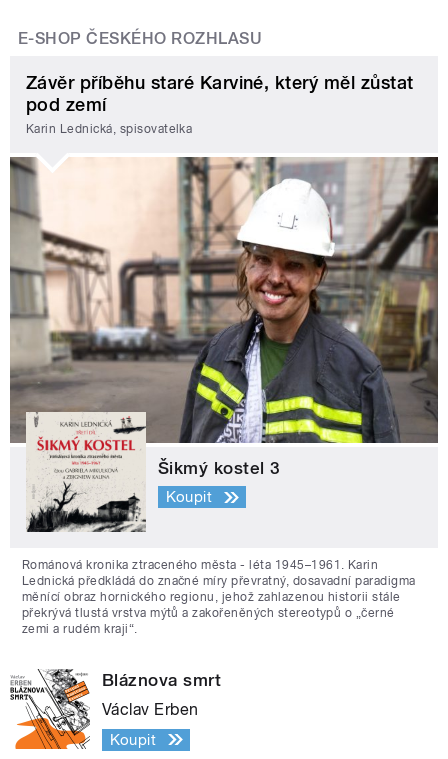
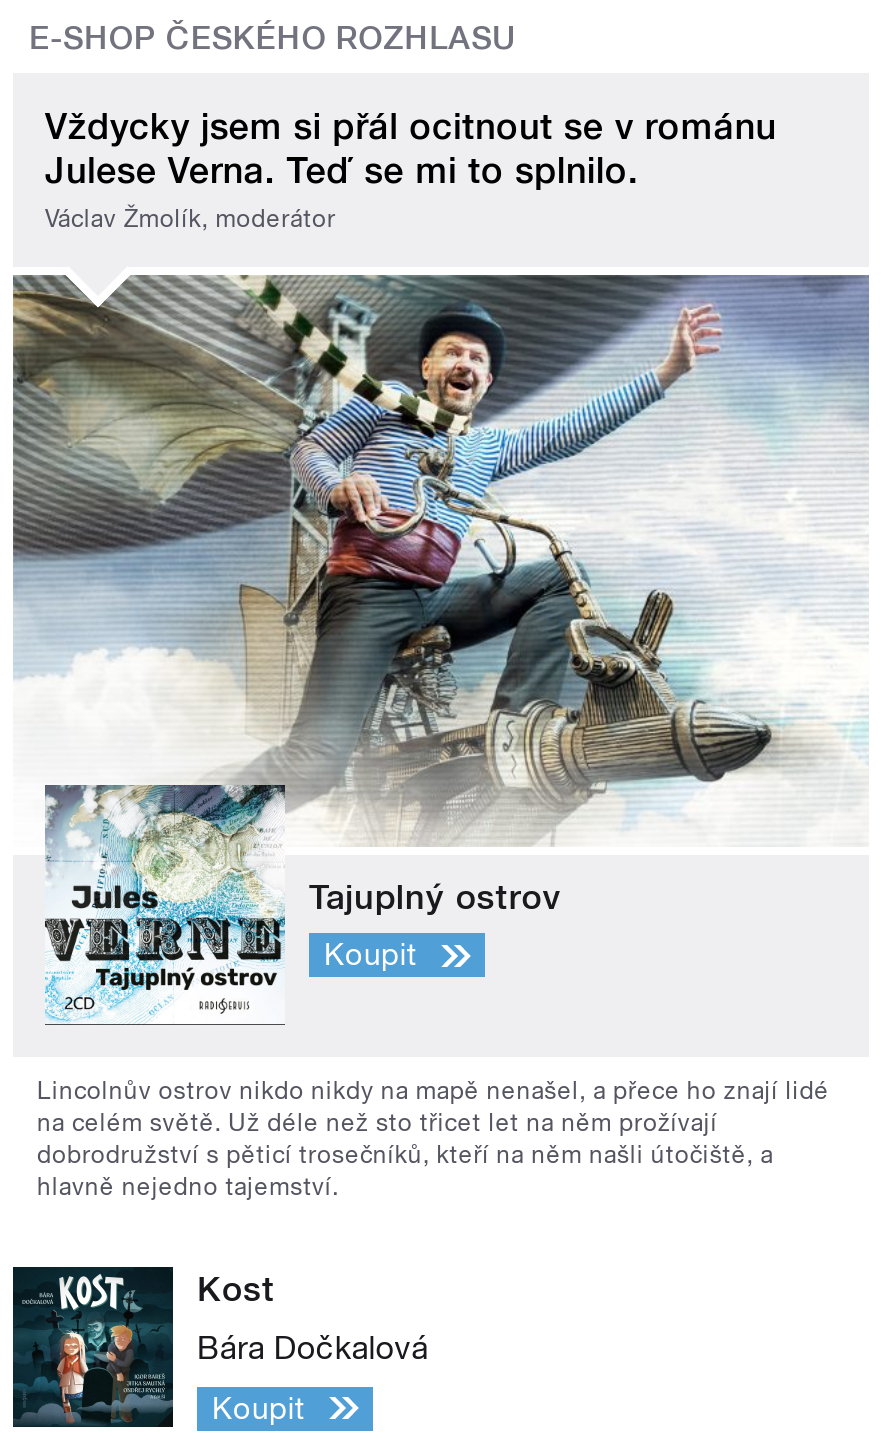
- Závěr příběhu staré Karviné, který měl zůstat
- pod zemí
- Karin Lednická, spisovatelka
+ Vždycky jsem si přál ocitnout se v románu
+ Julese Verna. Teď se mi to splnilo.
+ Václav Žmolík, moderátor

- [image]
- Šikmý kostel 3
+ [image]
+ Tajuplný ostrov

- Románová kronika ztraceného města - léta 1945–1961. Karin
- Lednická předkládá do značné míry převratný, dosavadní paradigma
- měnící obraz hornického regionu, jehož zahlazenou historii stále
- překrývá tlustá vrstva mýtů a zakořeněných stereotypů o „černé
- zemi a rudém kraji“.
+ Lincolnův ostrov nikdo nikdy na mapě nenašel, a přece ho znají lidé
+ na celém světě. Už déle než sto třicet let na něm prožívají
+ dobrodružství s pěticí trosečníků, kteří na něm našli útočiště, a
+ hlavně nejedno tajemství.

- [image]
- Bláznova smrt
+ [image]
+ Kost

- Václav Erben
+ Bára Dočkalová
